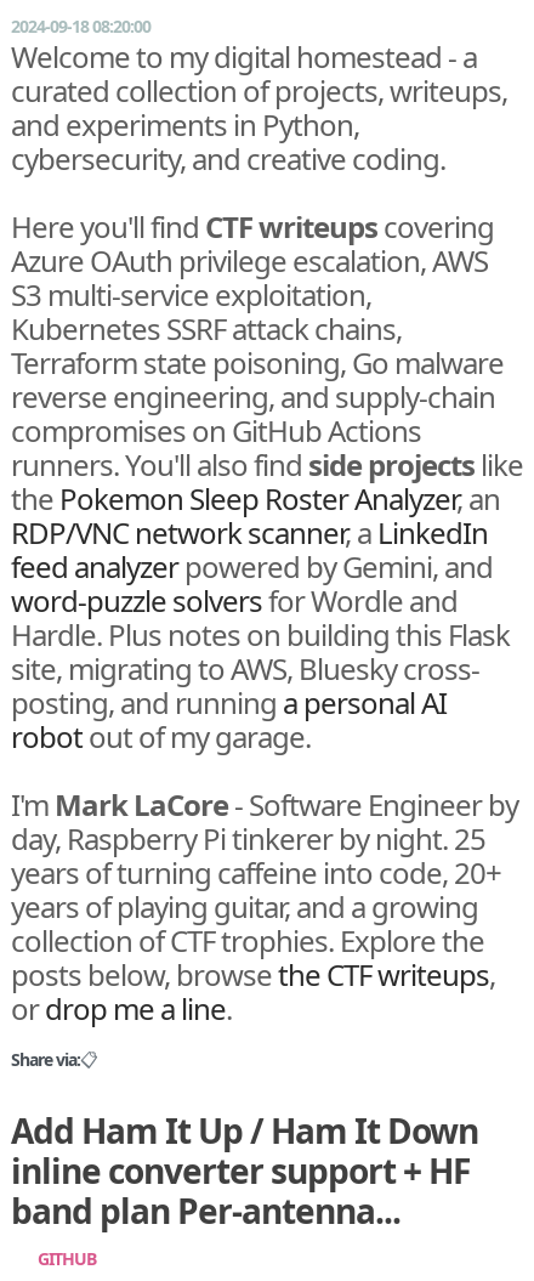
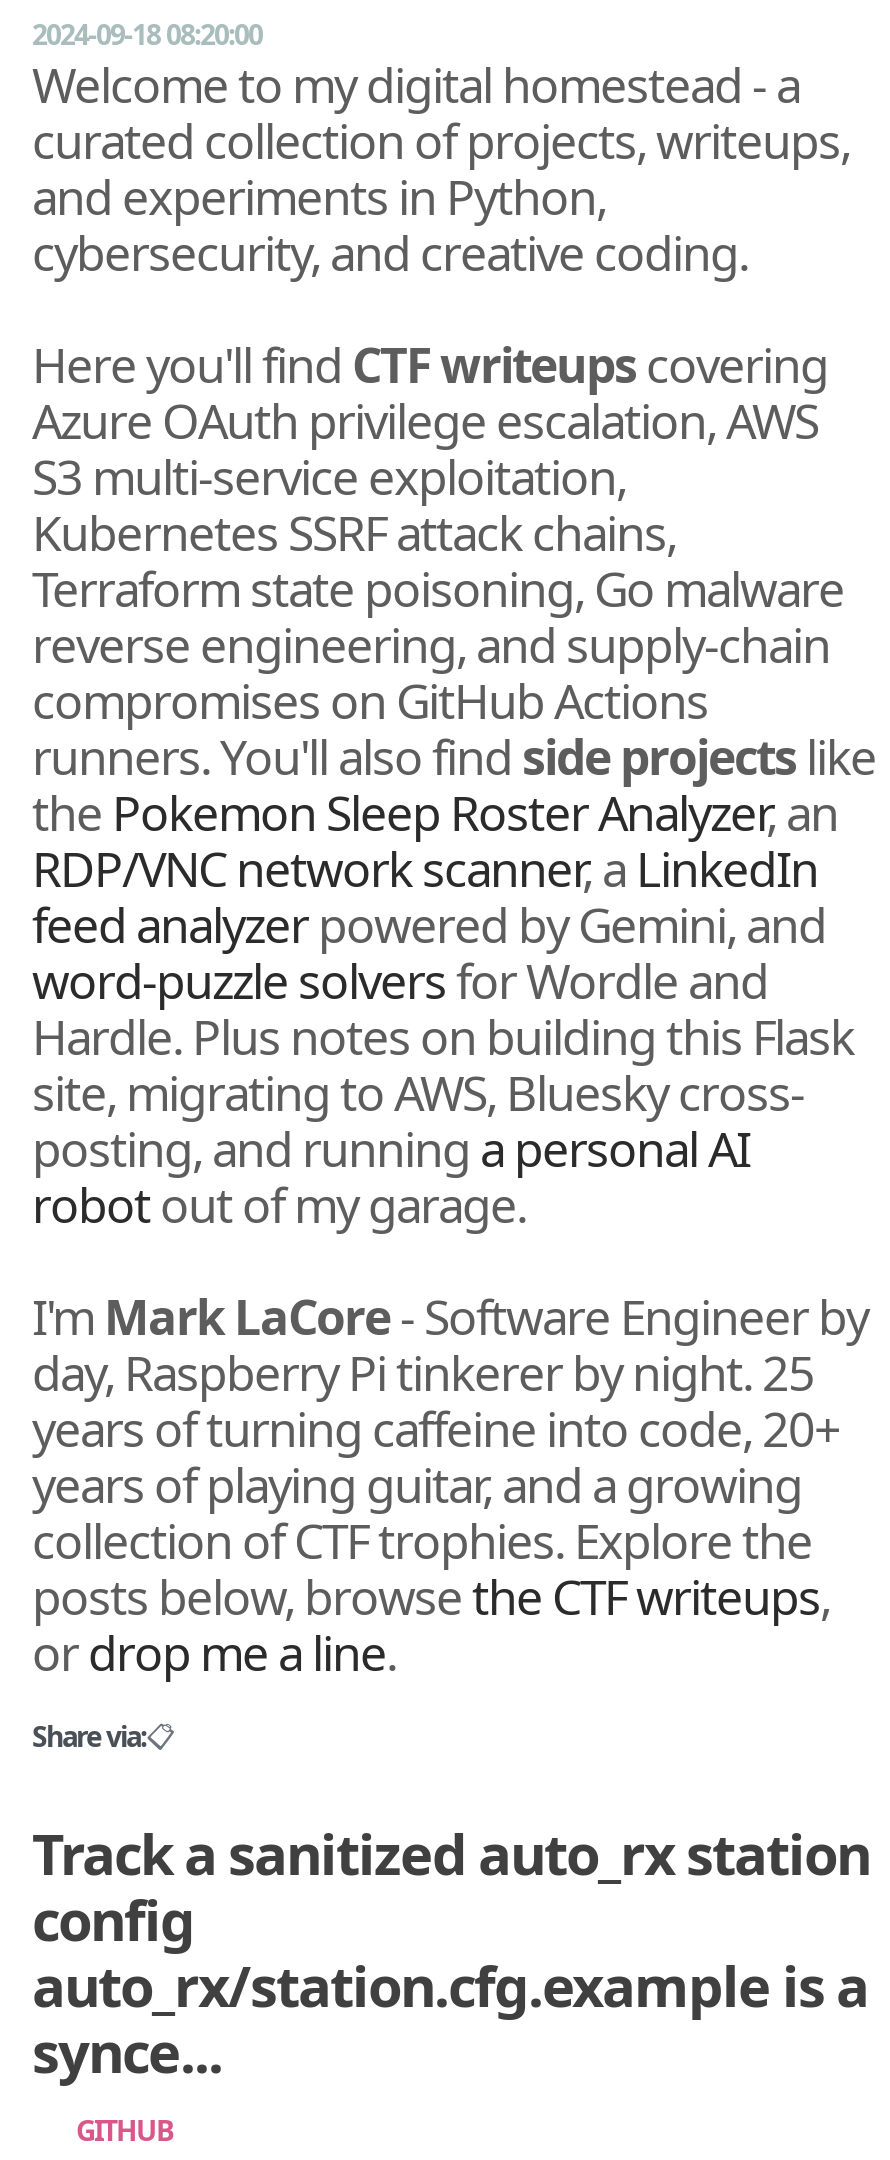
- Add Ham It Up / Ham It Down
- inline converter support + HF
- band plan Per-antenna...
+ Track a sanitized auto_rx station
+ config
+ auto_rx/station.cfg.example is a
+ synce...
